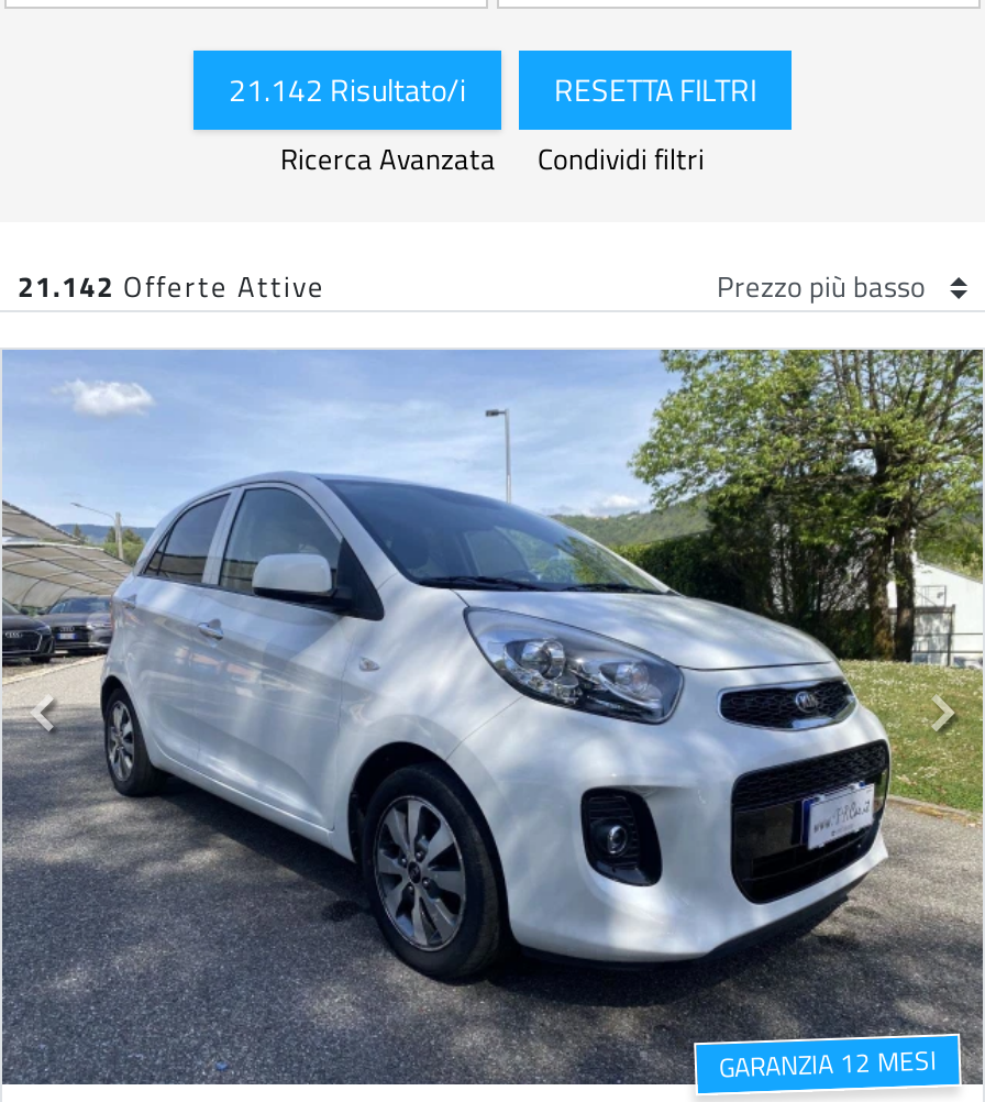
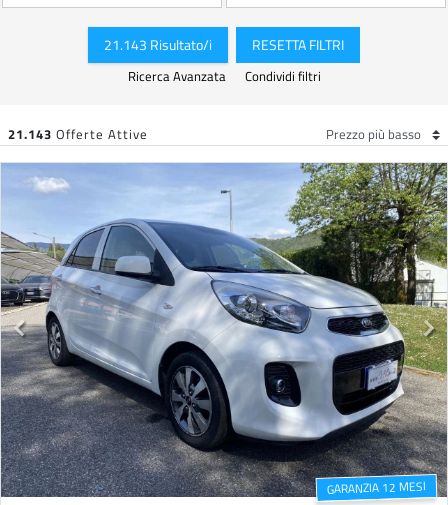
- 21.142 Risultato/i
+ 21.143 Risultato/i

- 21.142 Offerte Attive
+ 21.143 Offerte Attive
